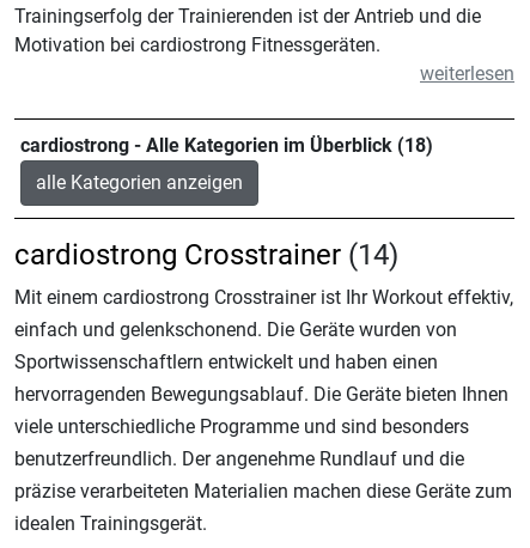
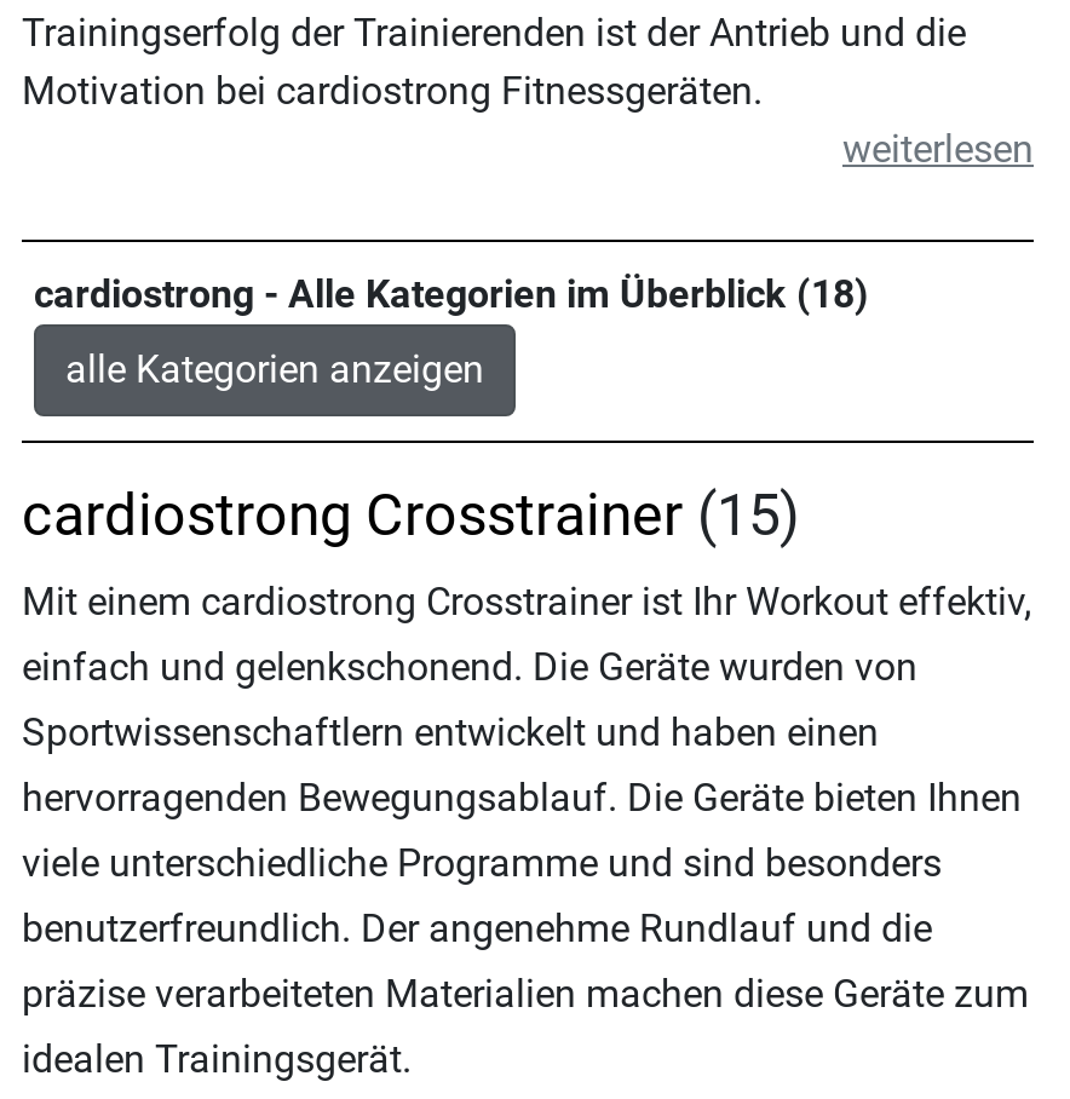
- cardiostrong Crosstrainer (14)
+ cardiostrong Crosstrainer (15)
